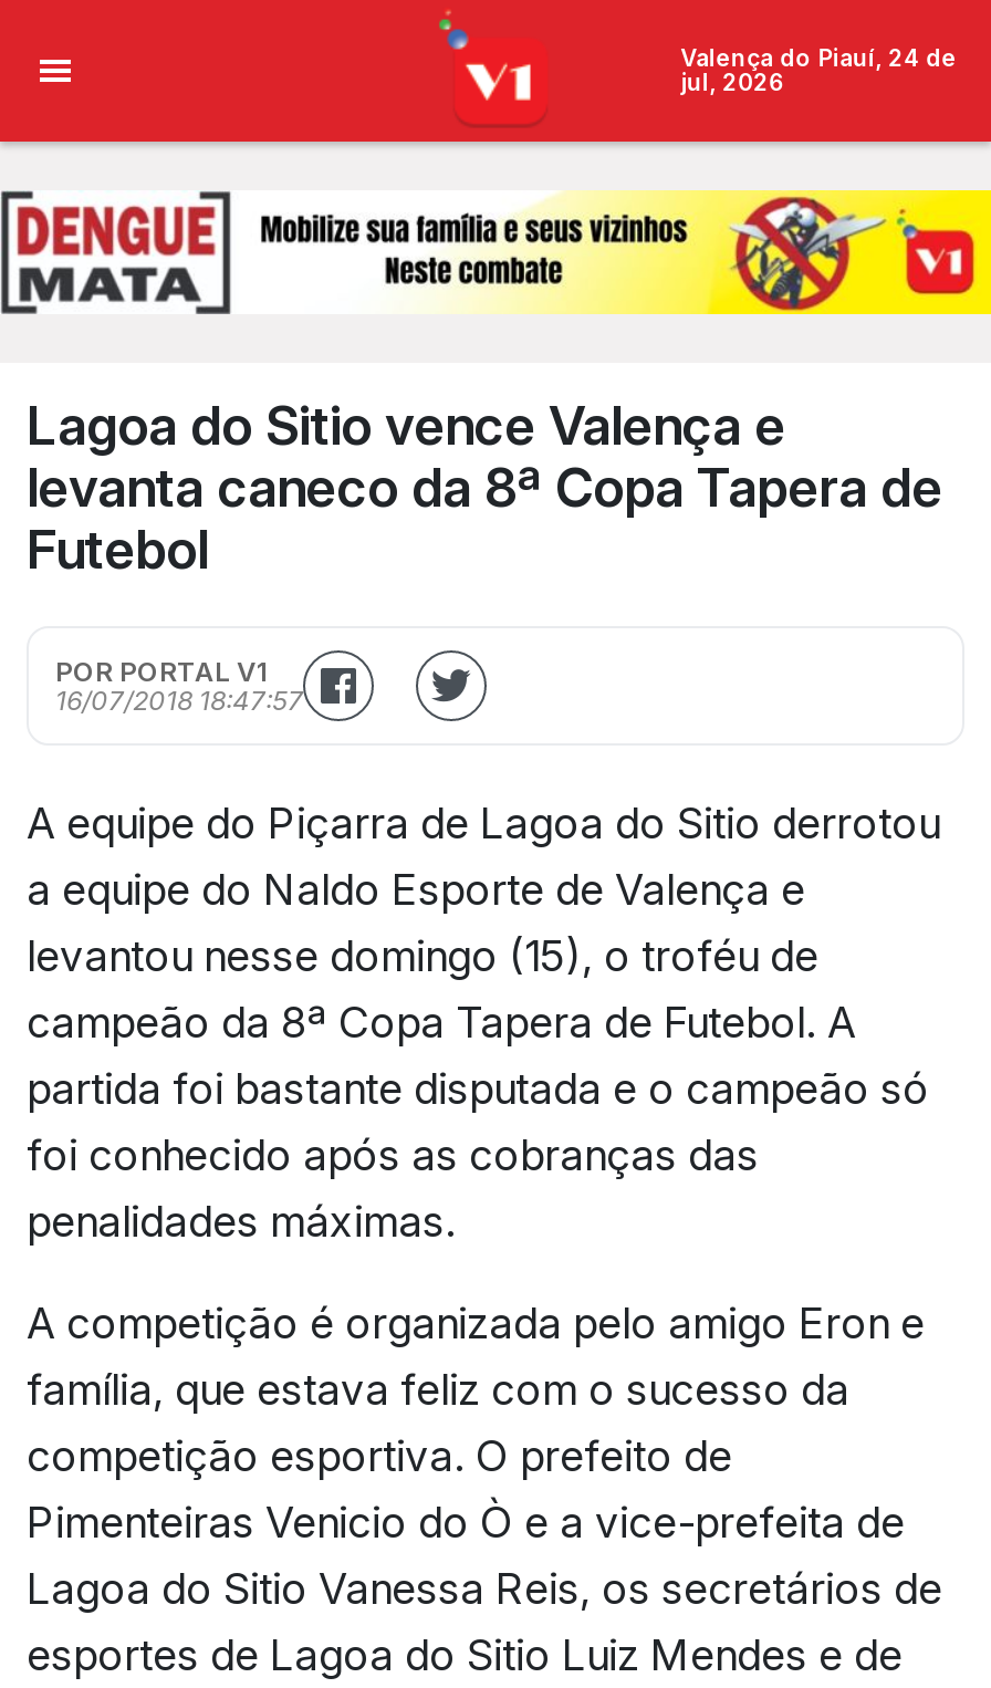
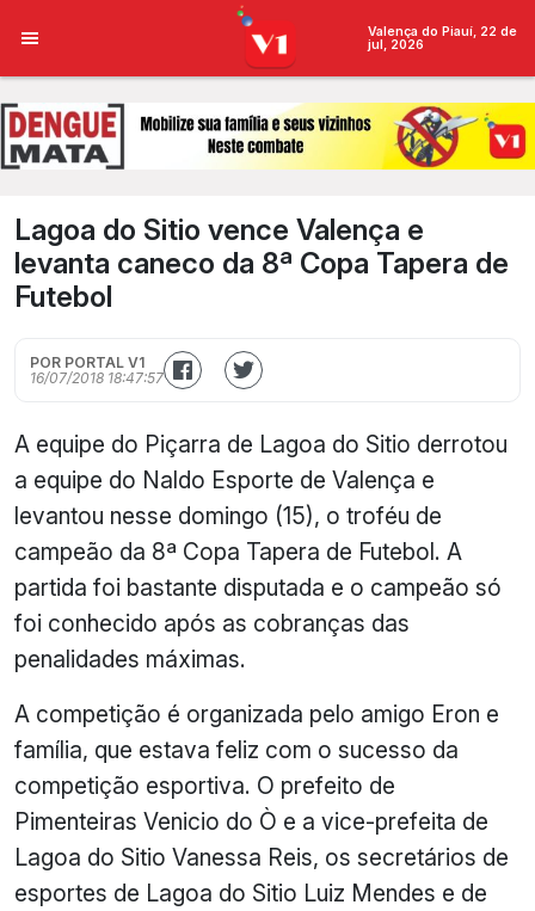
- Valença do Piauí, 24 de
+ Valença do Piauí, 22 de
